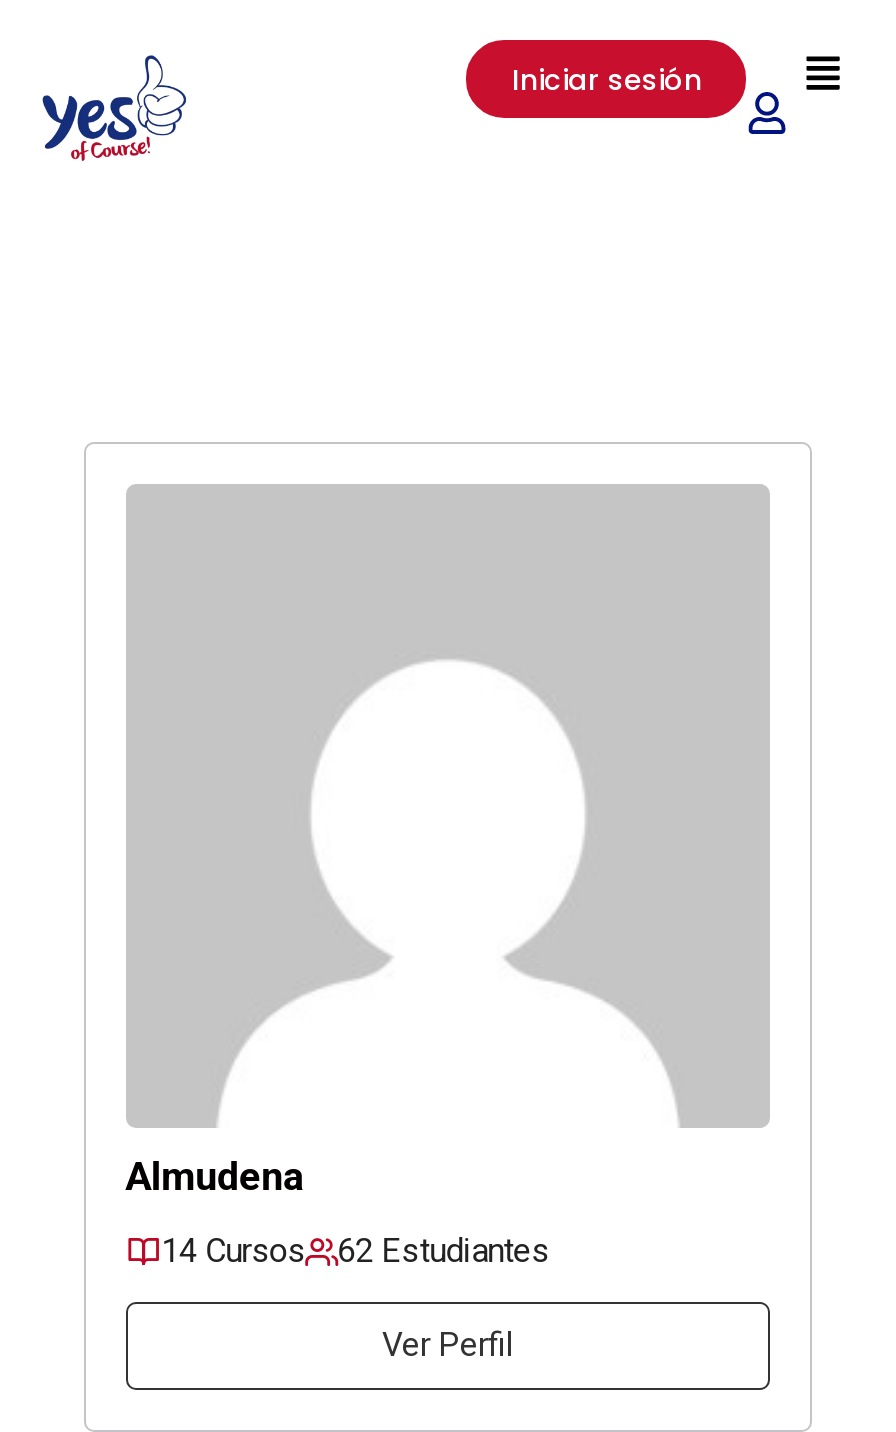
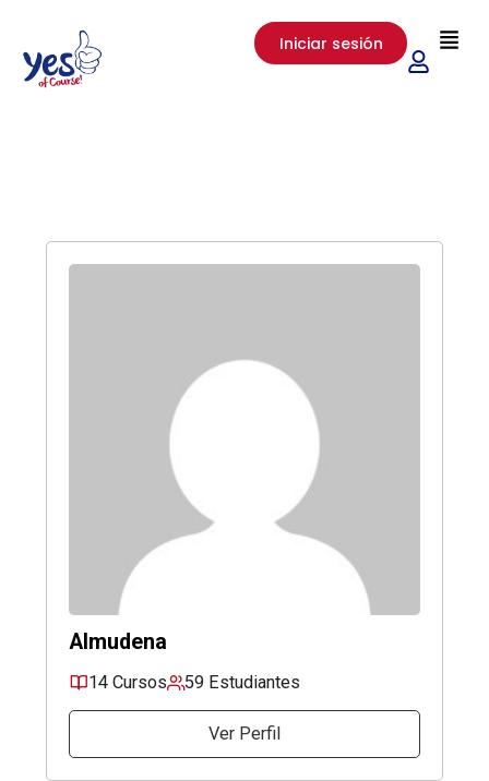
- 14 Cursos 62 Estudiantes
+ 14 Cursos 59 Estudiantes
